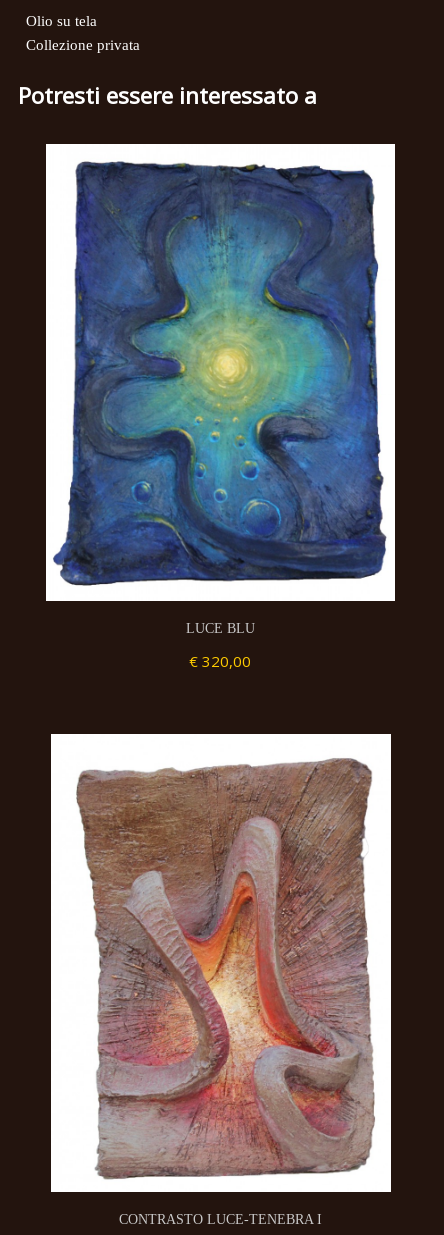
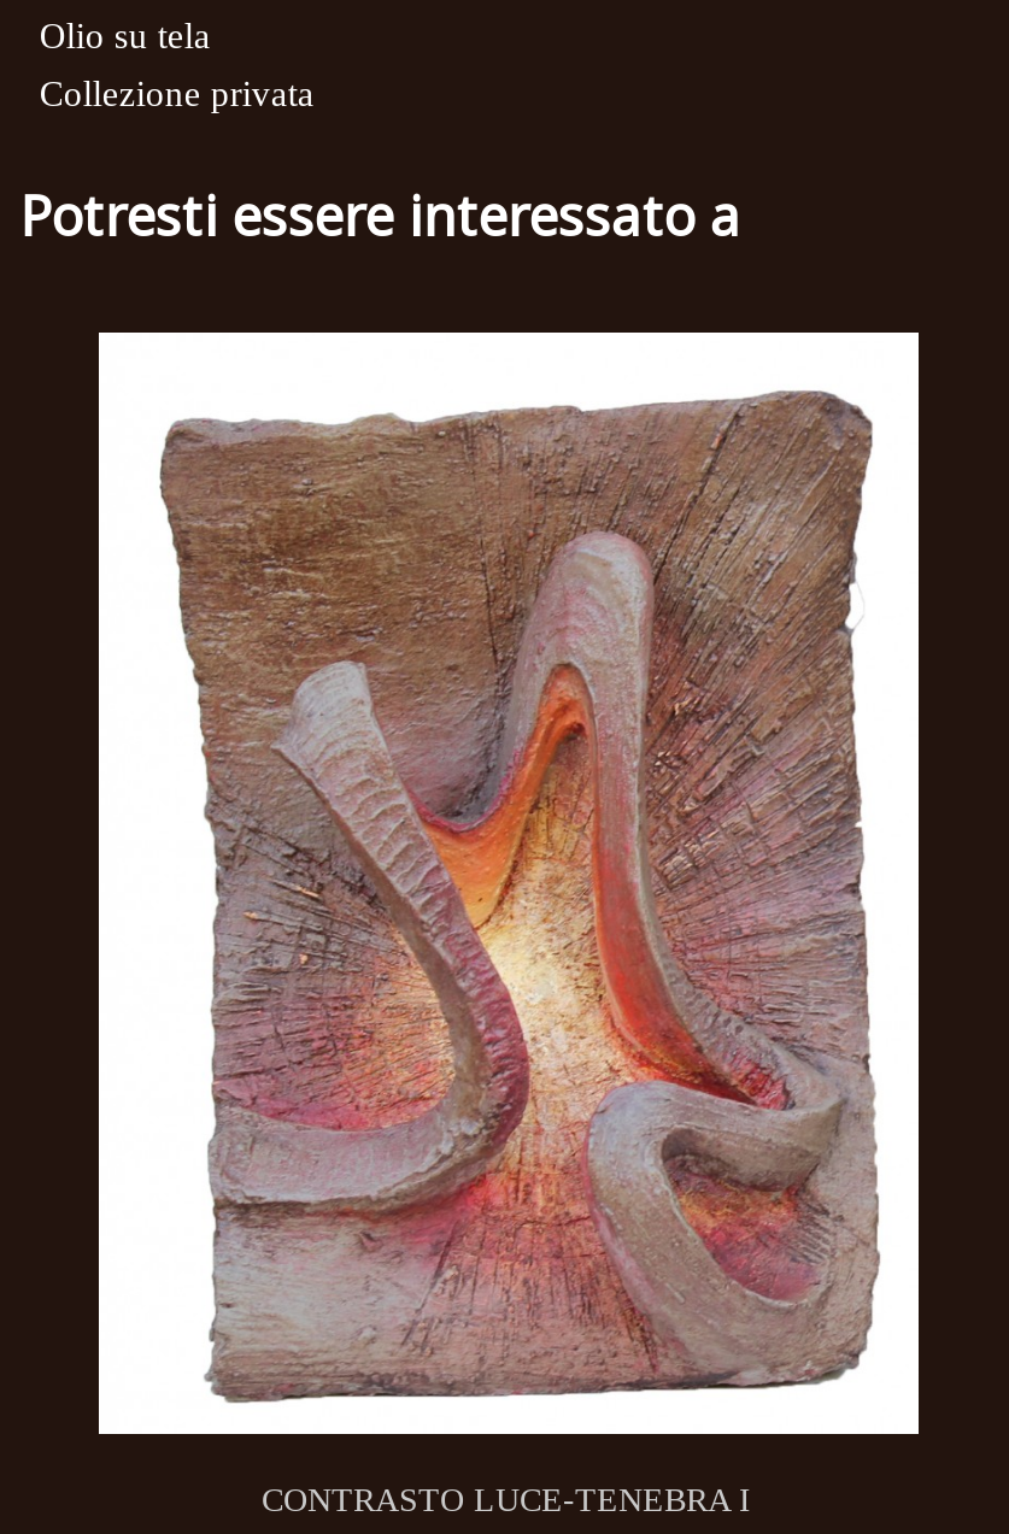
- [image]
- LUCE BLU
- € 320,00
